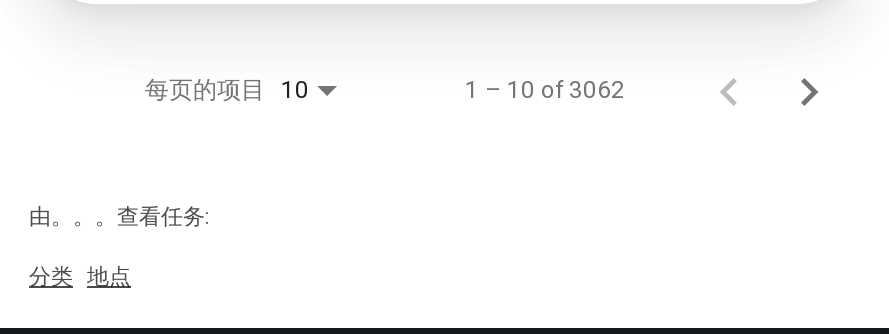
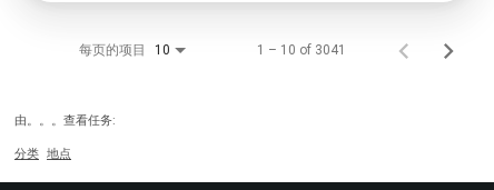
- 1 – 10 of 3062
+ 1 – 10 of 3041
